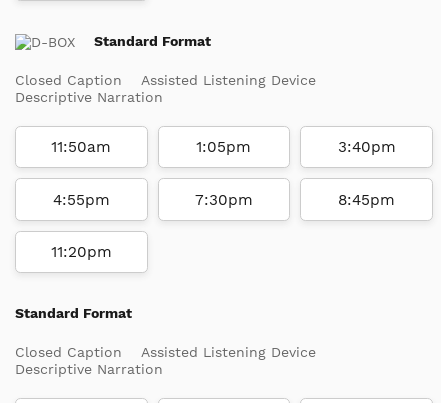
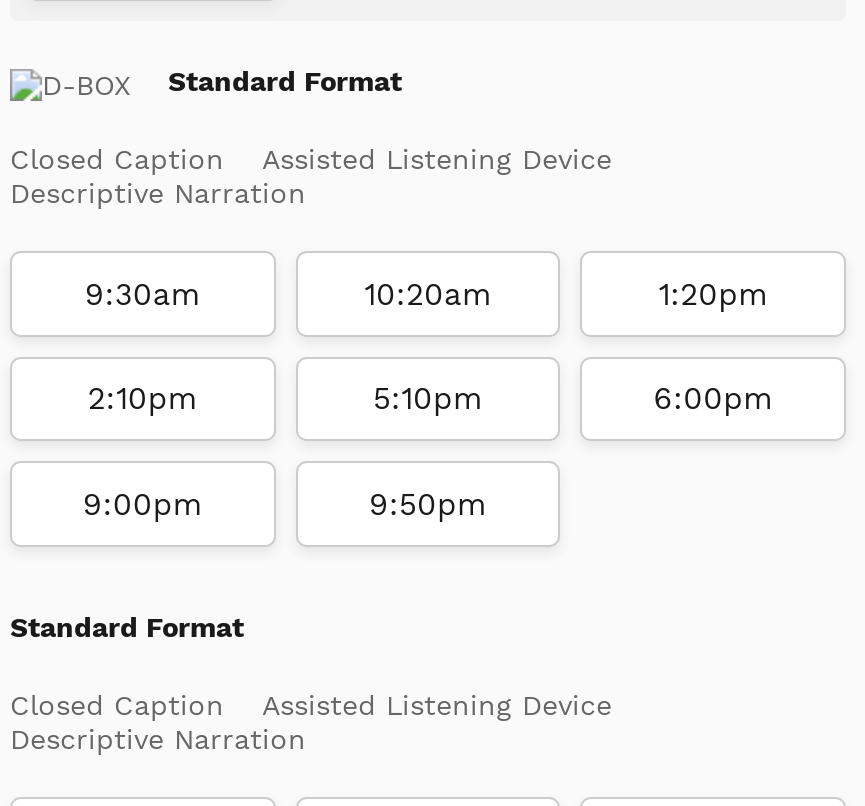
- 11:50am
- 1:05pm
- 3:40pm
+ 9:30am
+ 10:20am
+ 1:20pm

- 4:55pm
- 7:30pm
- 8:45pm
+ 2:10pm
+ 5:10pm
+ 6:00pm

- 11:20pm
+ 9:00pm
+ 9:50pm
